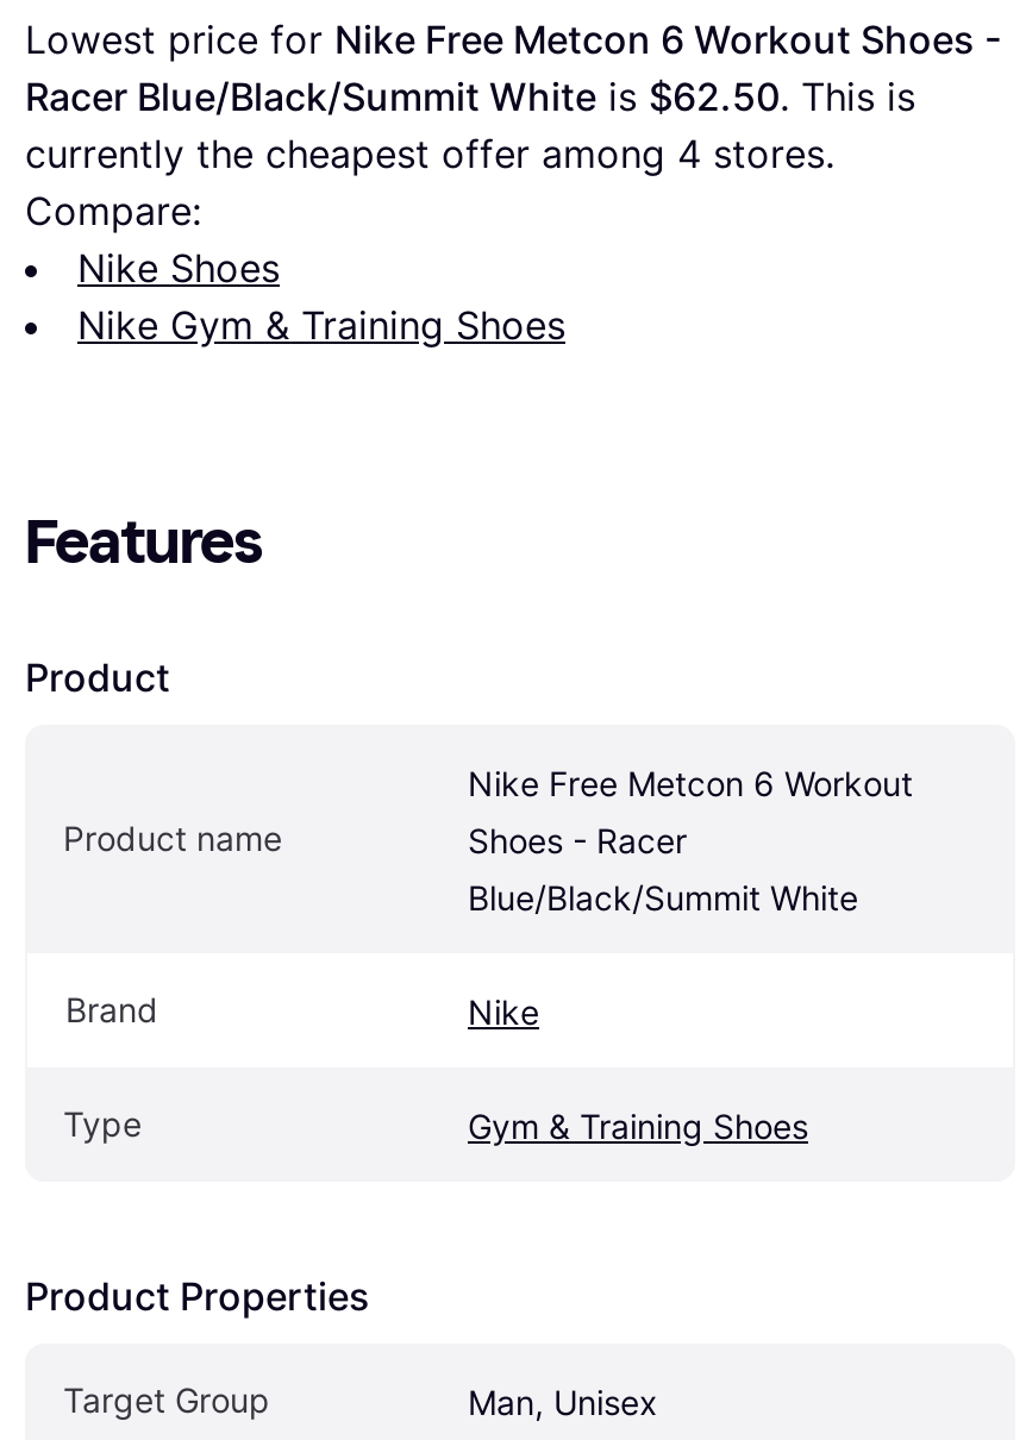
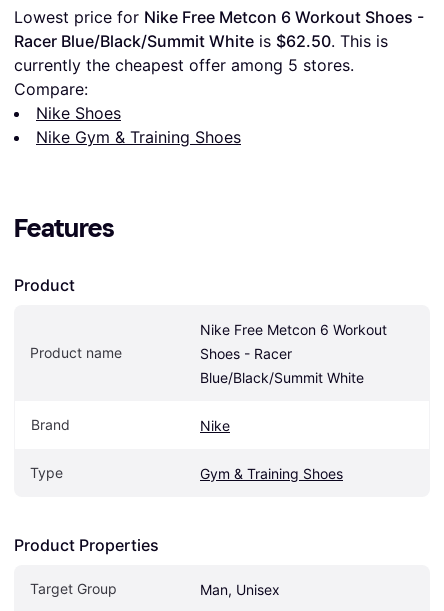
- currently the cheapest offer among 4 stores.
+ currently the cheapest offer among 5 stores.
